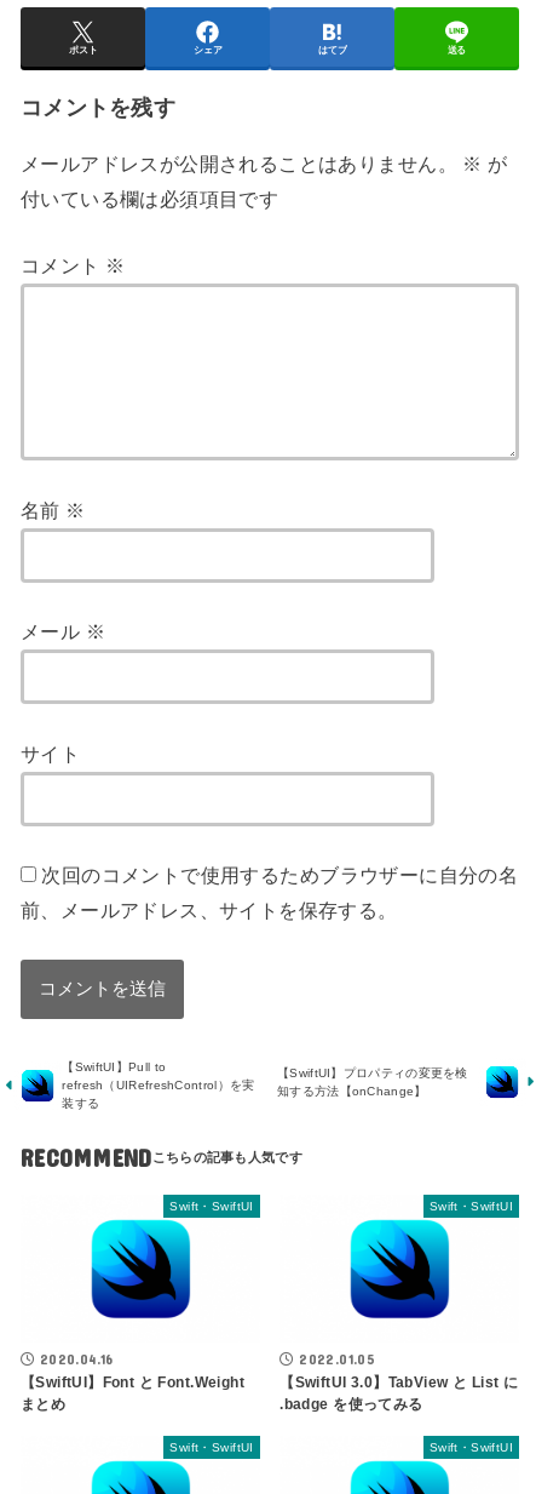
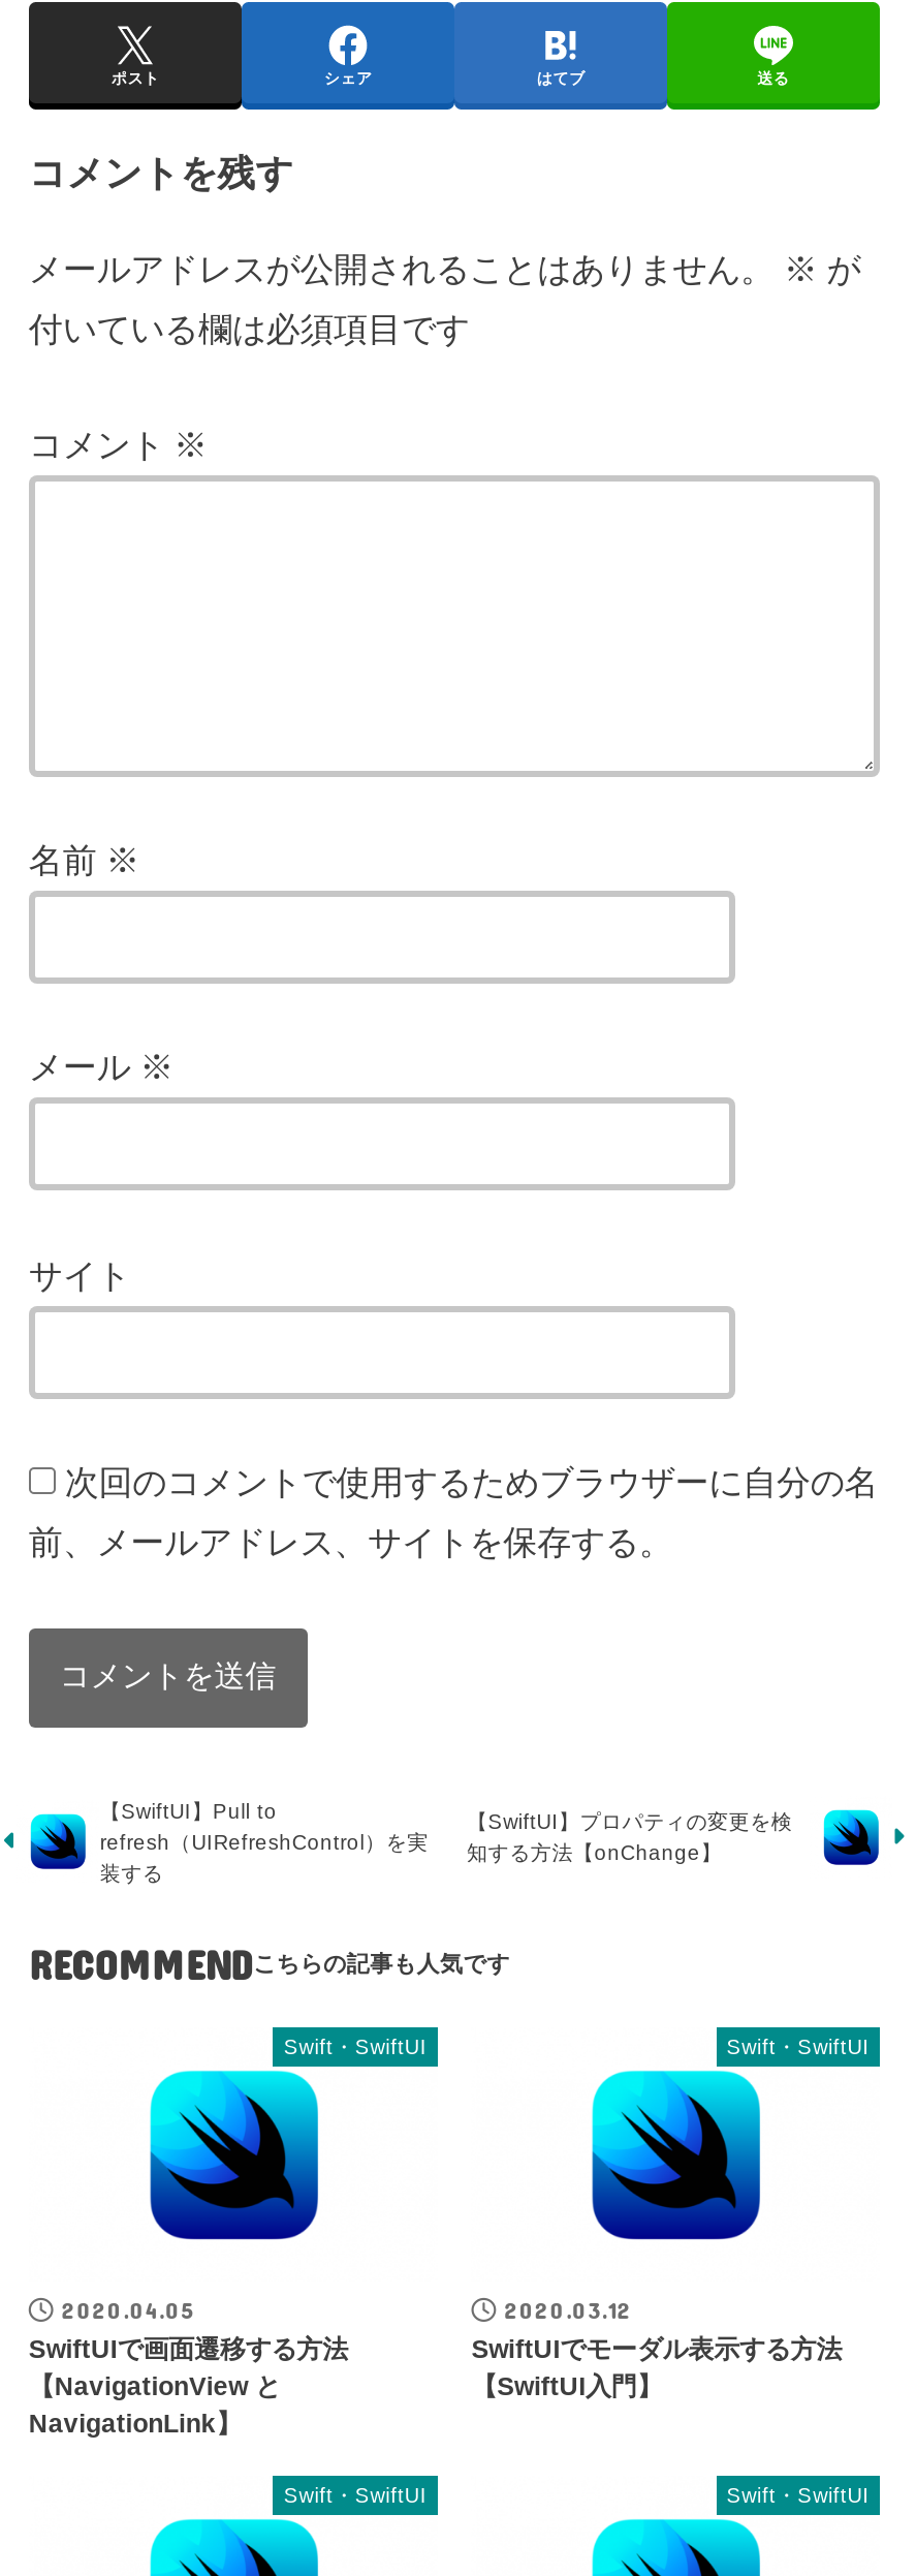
- 2020.04.16
- 【SwiftUI】Font と Font.Weight
- まとめ
+ 2020.04.05
+ SwiftUIで画面遷移する方法
+ 【NavigationView と
+ NavigationLink】

- 2022.01.05
- 【SwiftUI 3.0】TabView と List に
- .badge を使ってみる
+ 2020.03.12
+ SwiftUIでモーダル表示する方法
+ 【SwiftUI入門】
